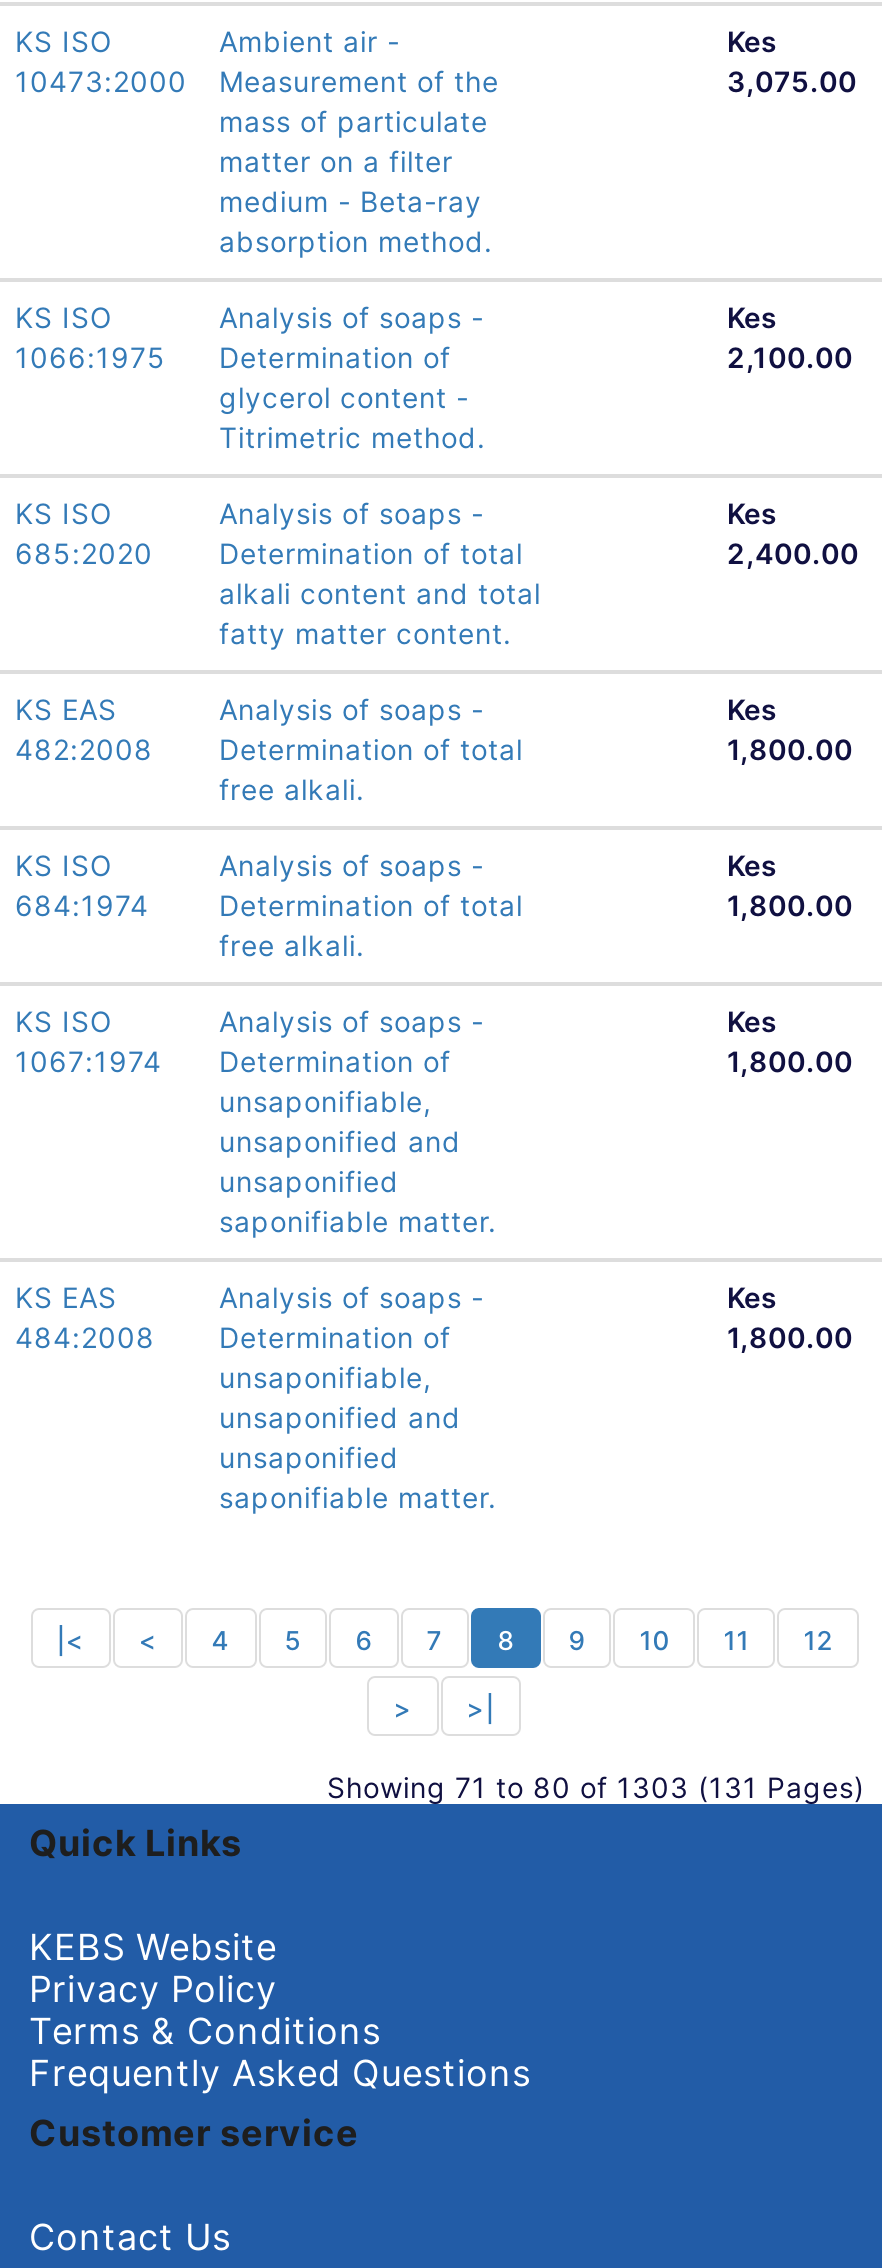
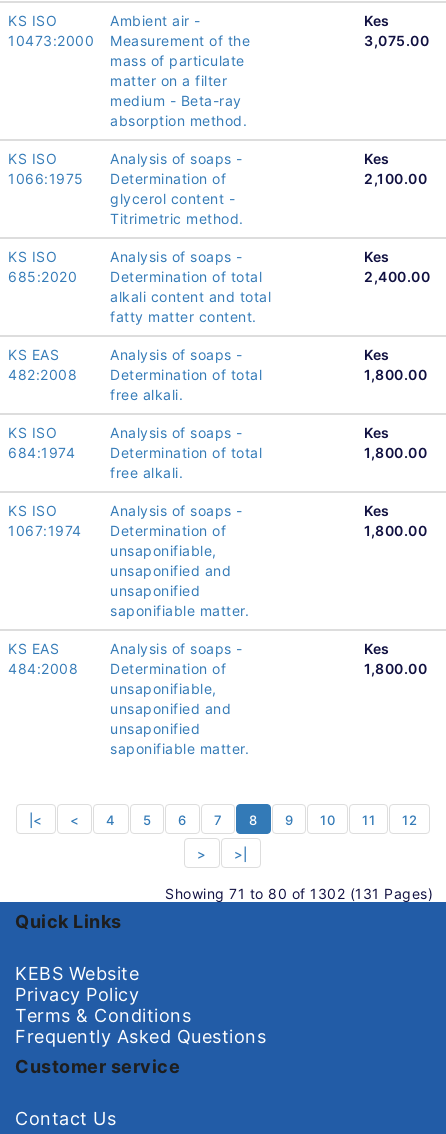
- Showing 71 to 80 of 1303 (131 Pages)
+ Showing 71 to 80 of 1302 (131 Pages)
